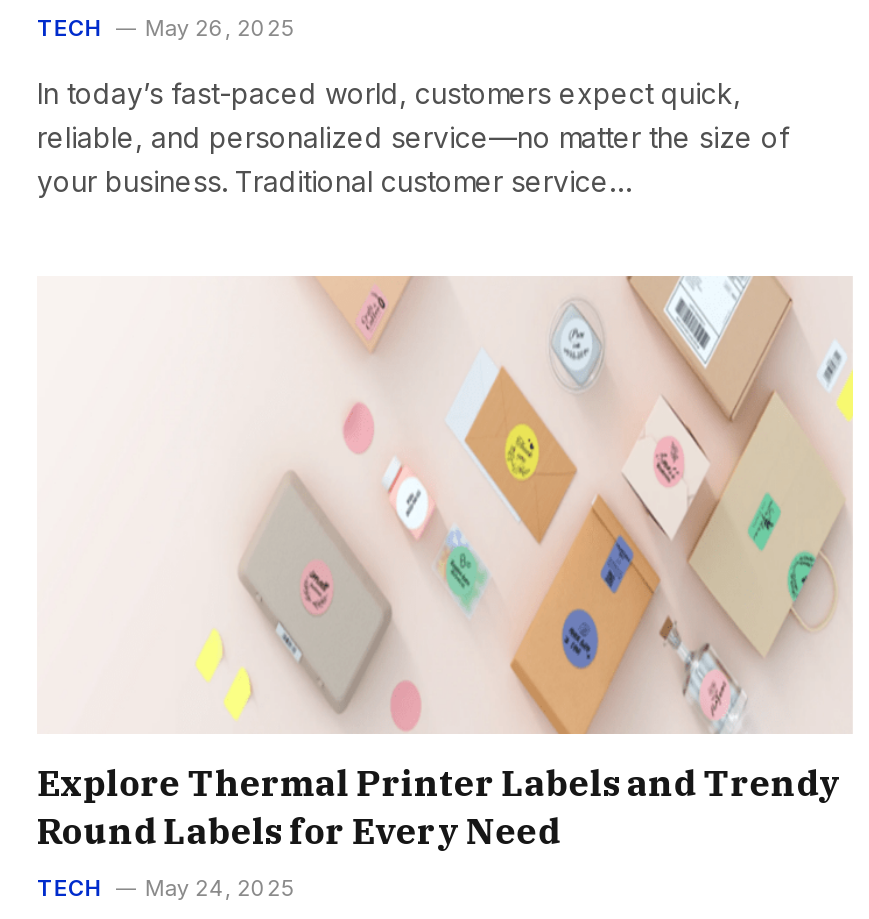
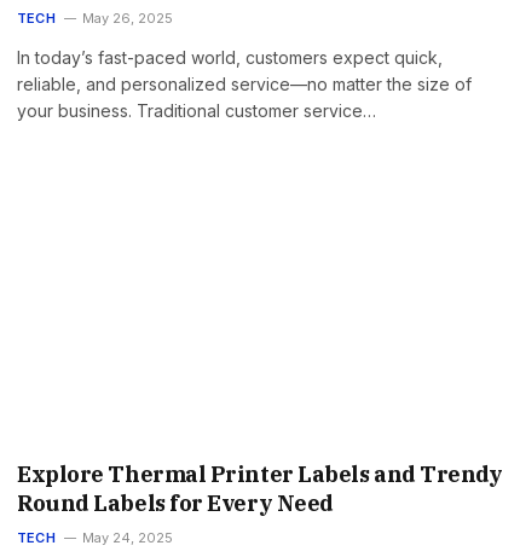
- [image]
